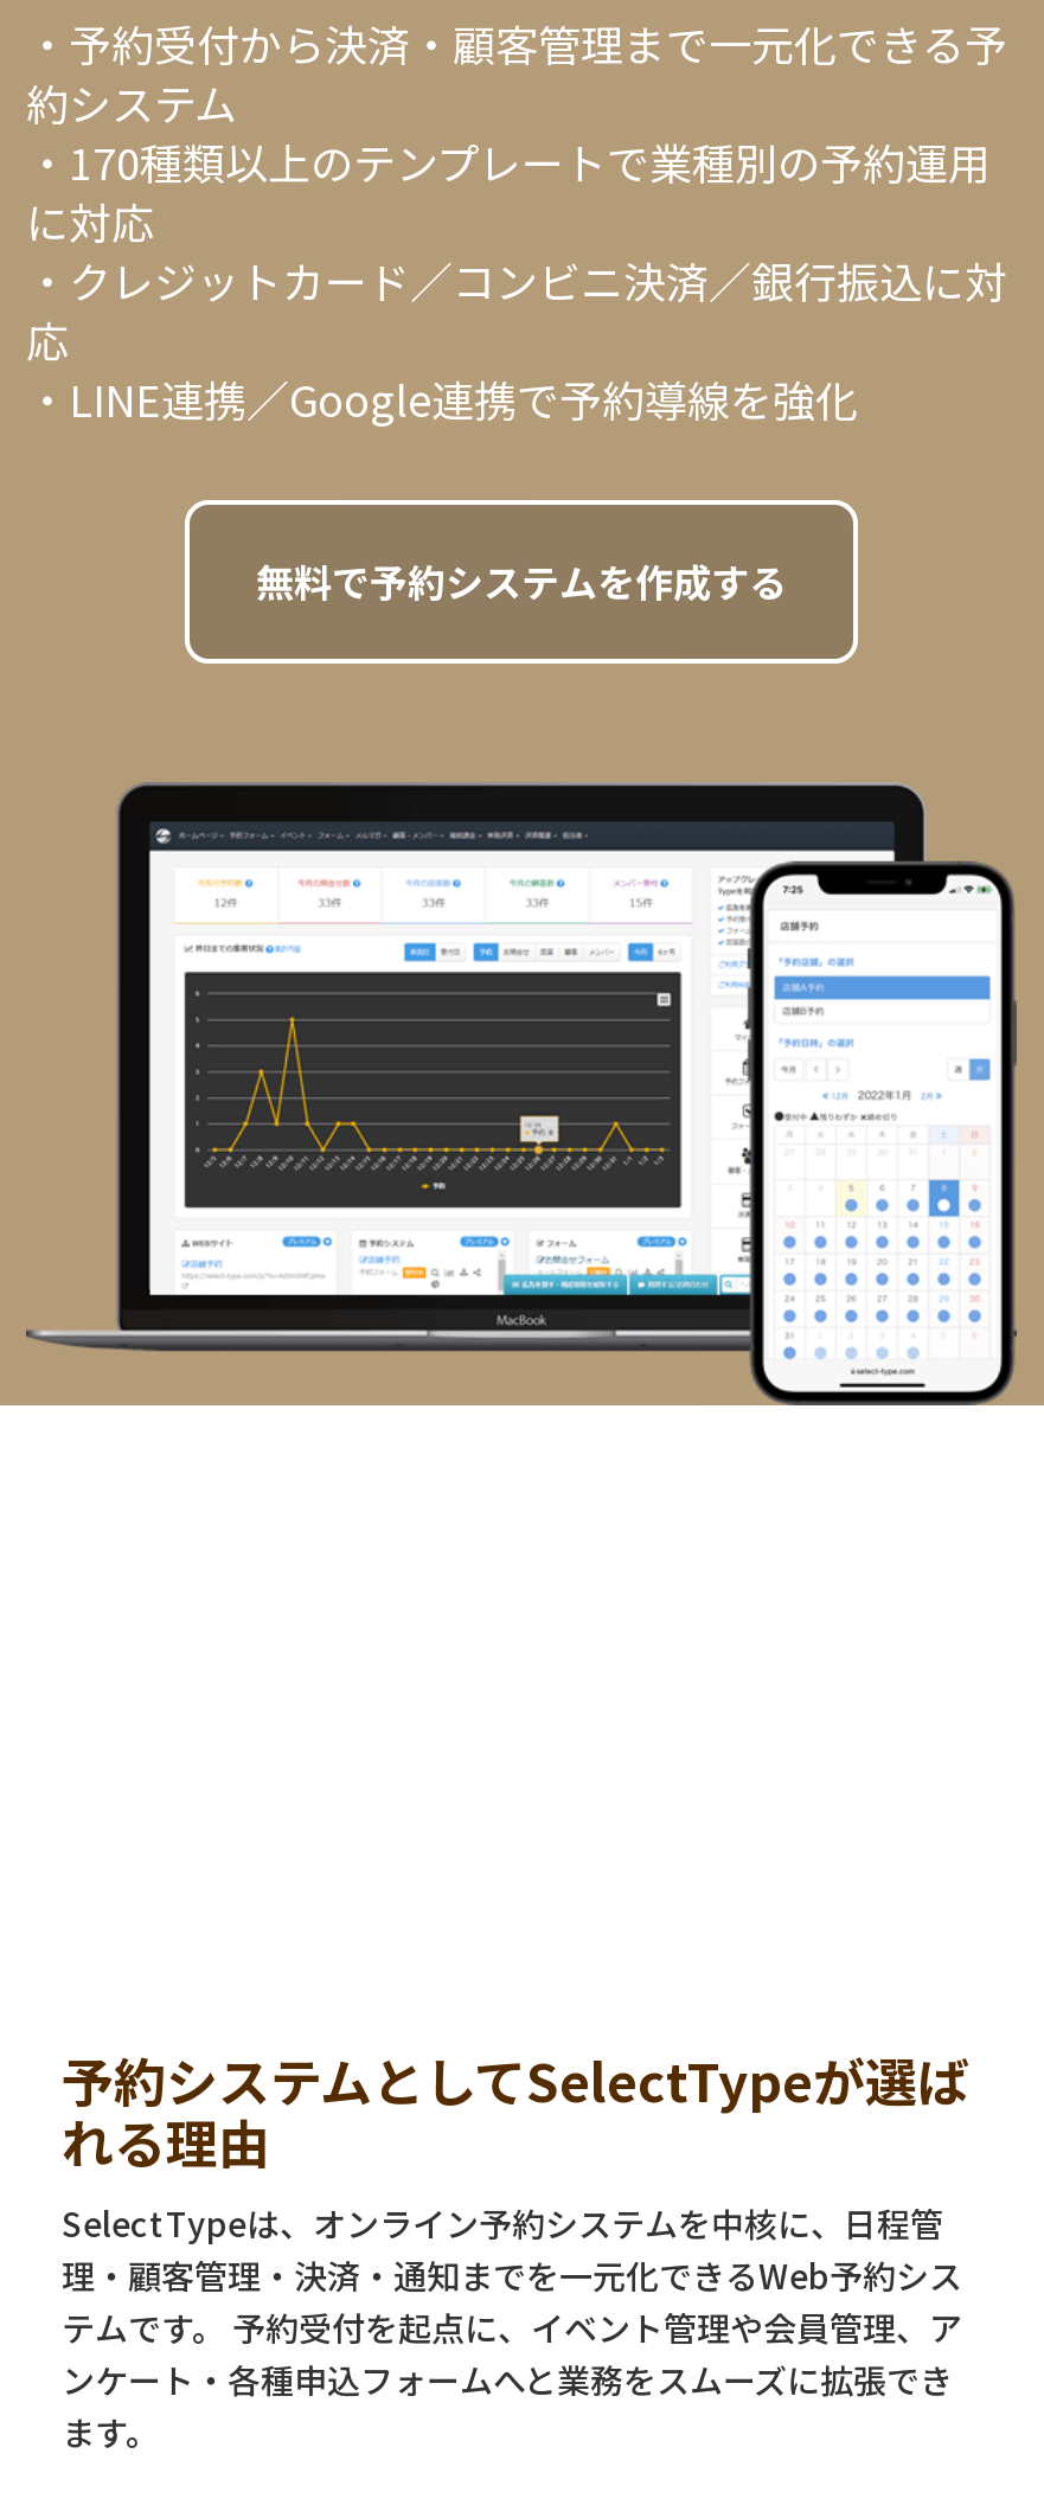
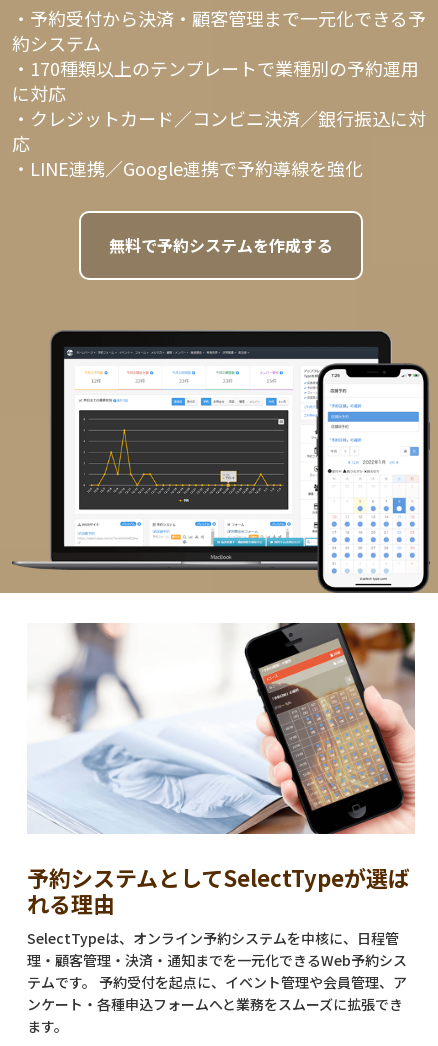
+ [image]
